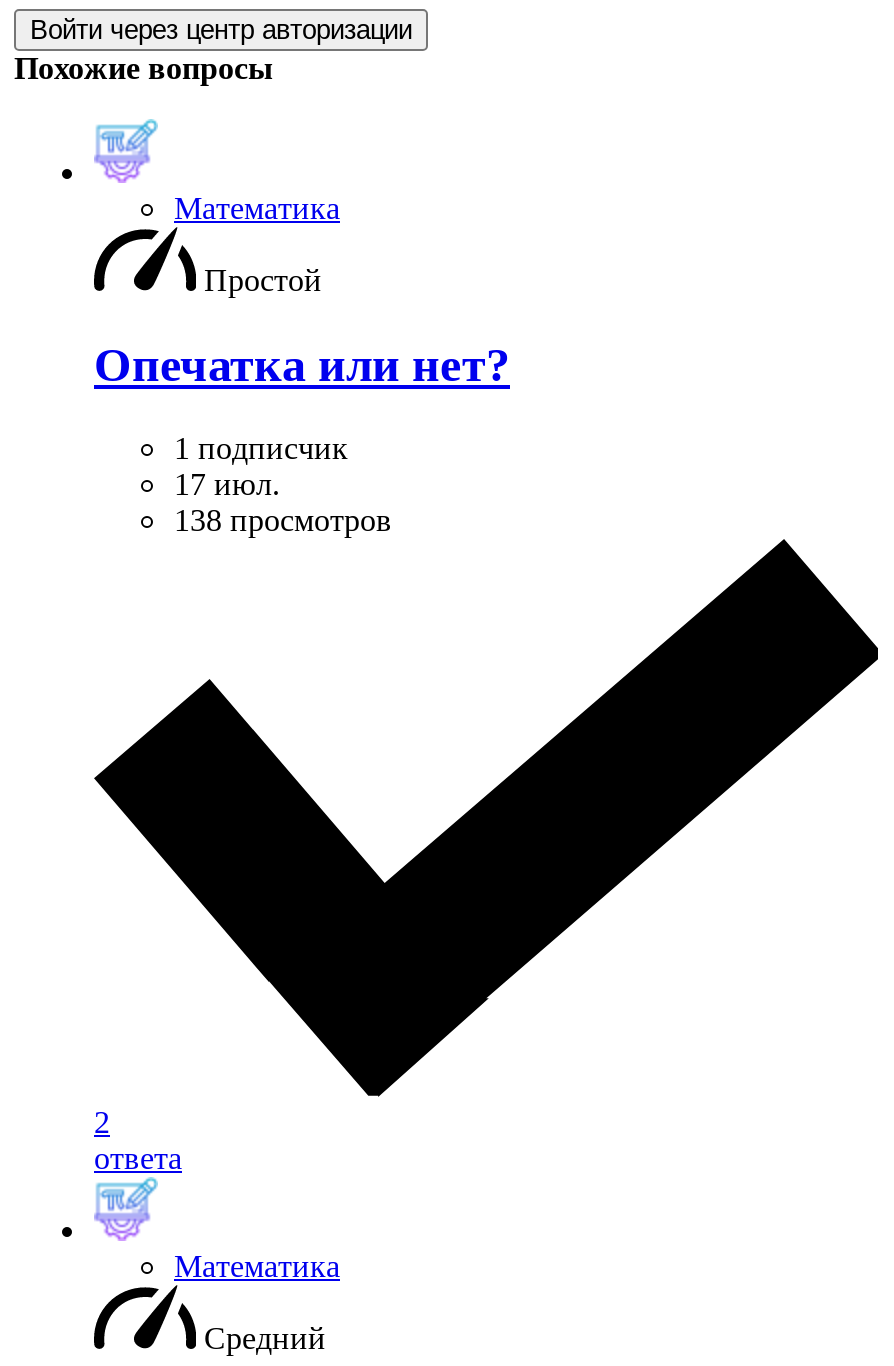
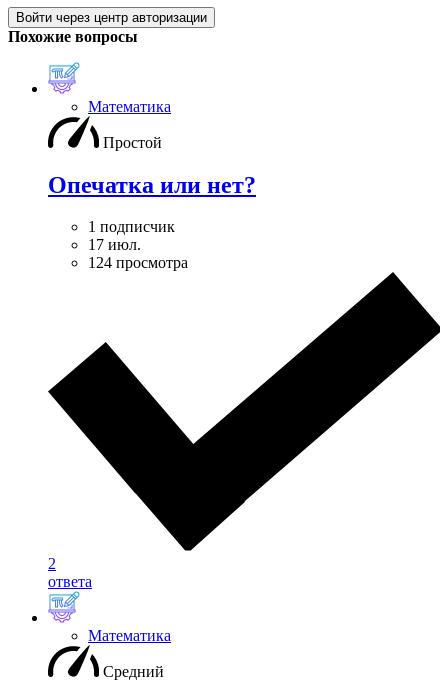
- 138 просмотров
+ 124 просмотра
